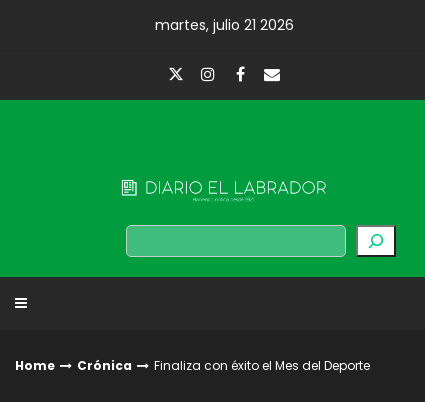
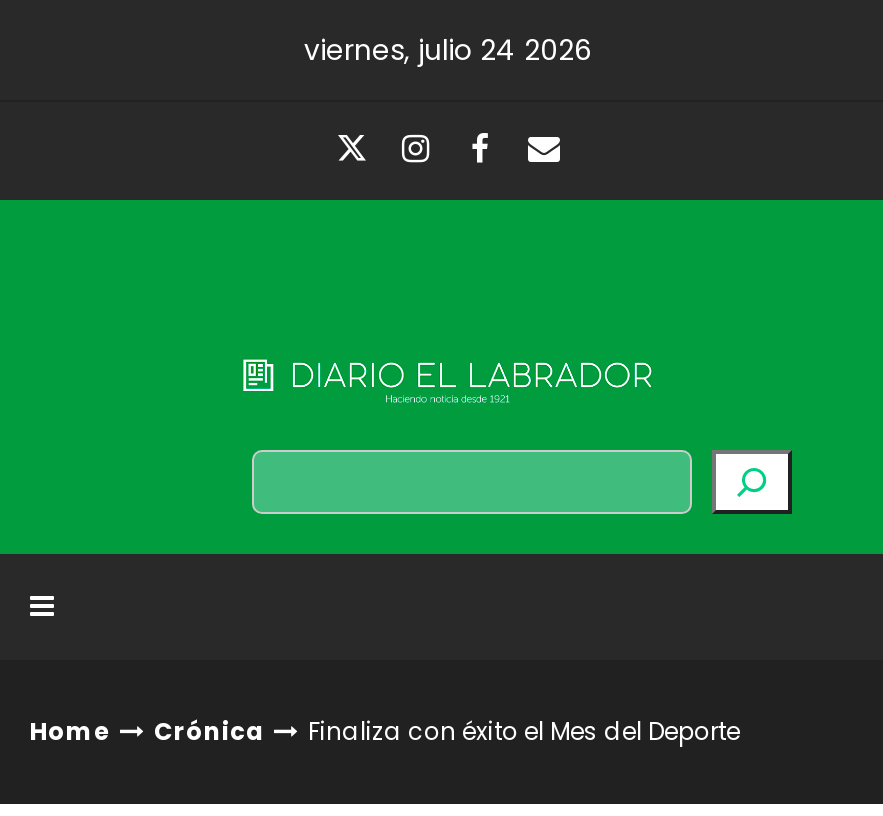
- martes, julio 21 2026
+ viernes, julio 24 2026
